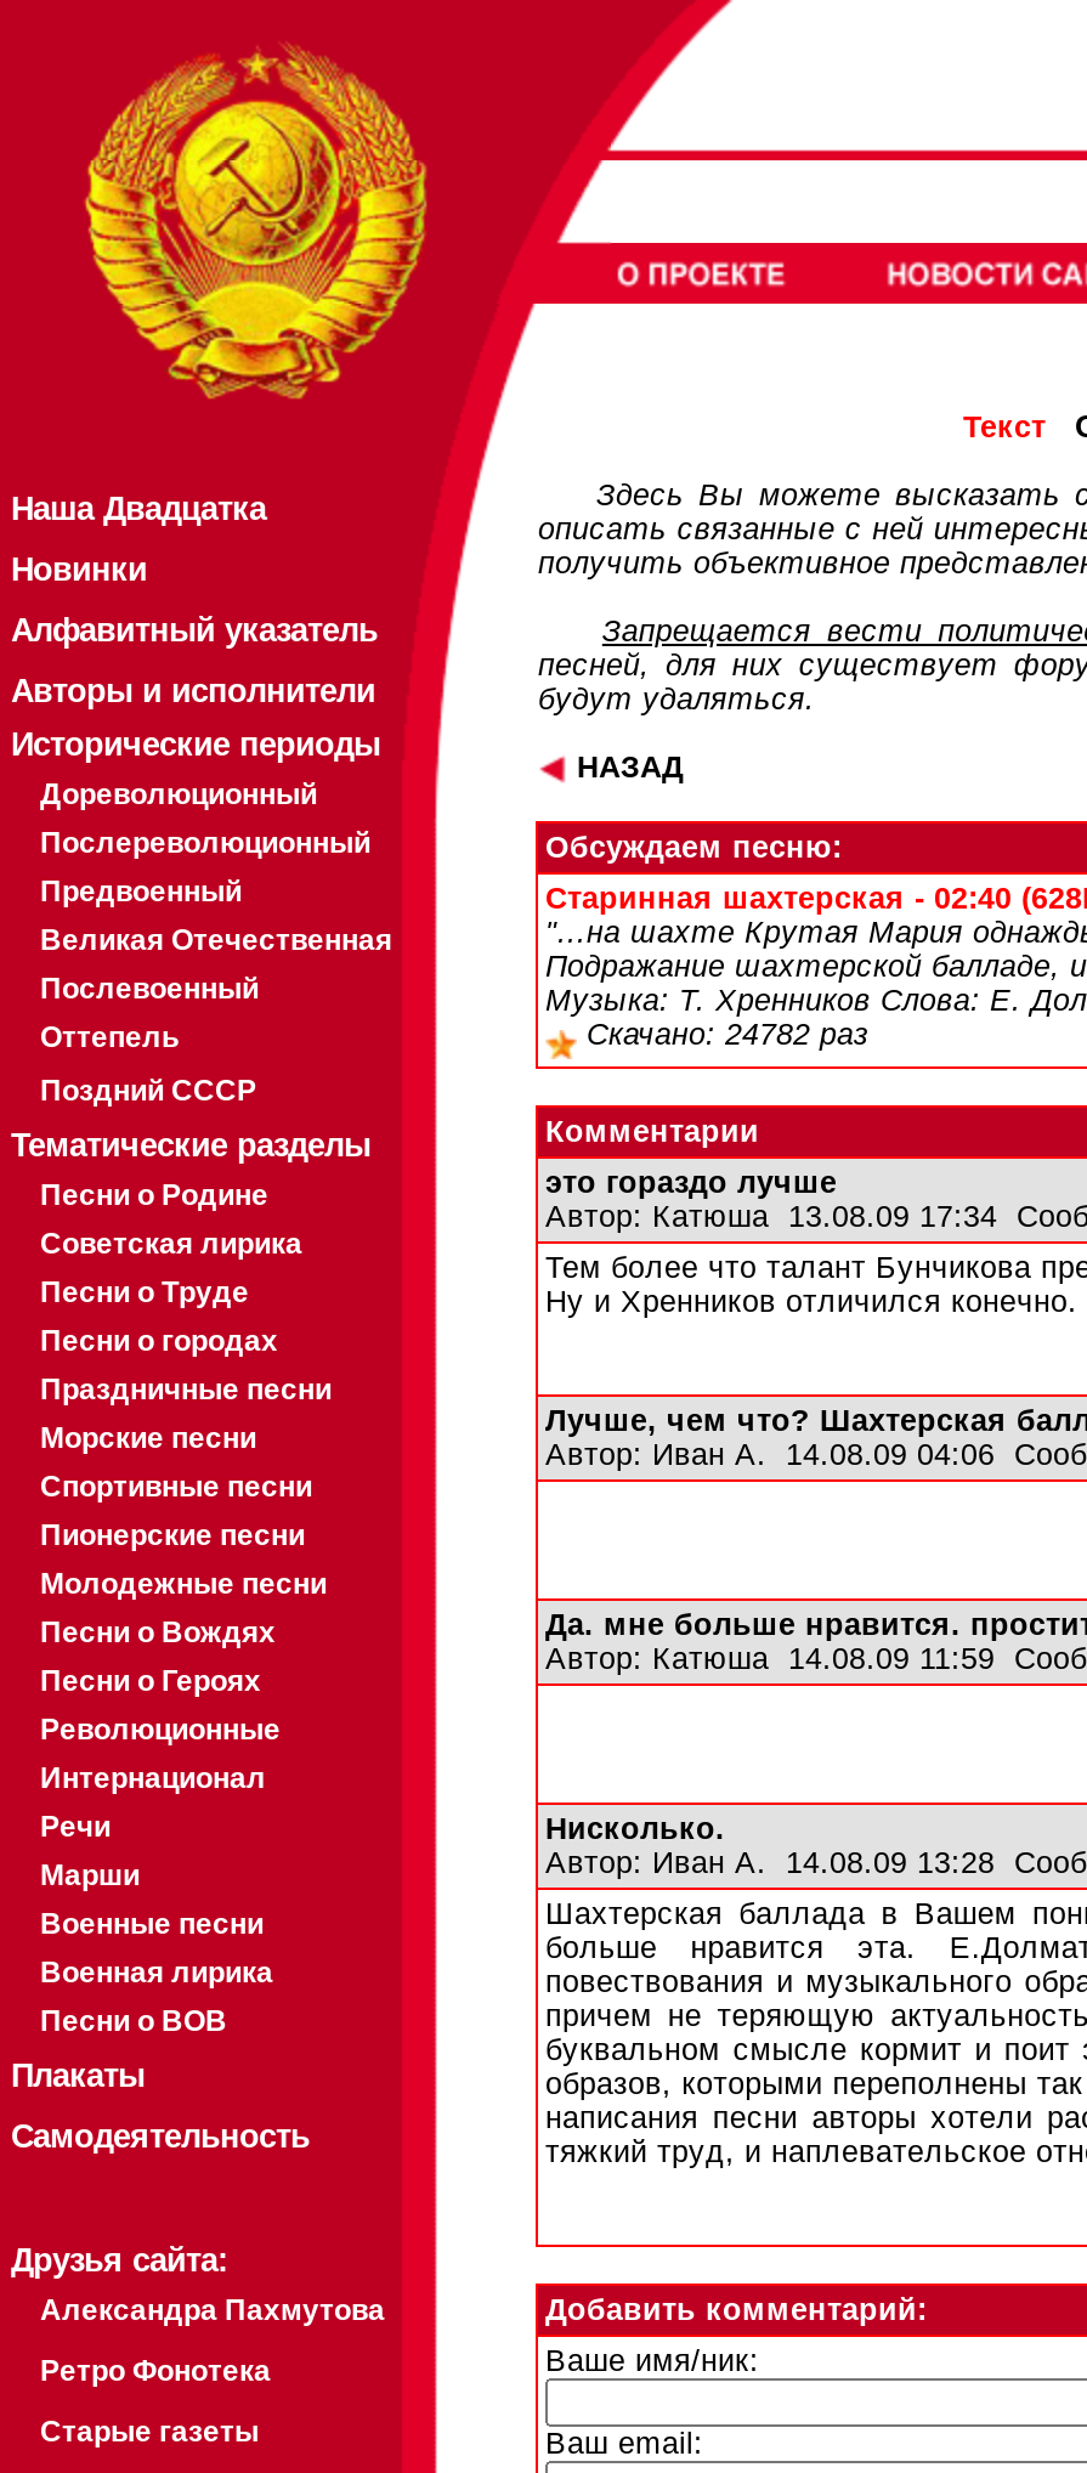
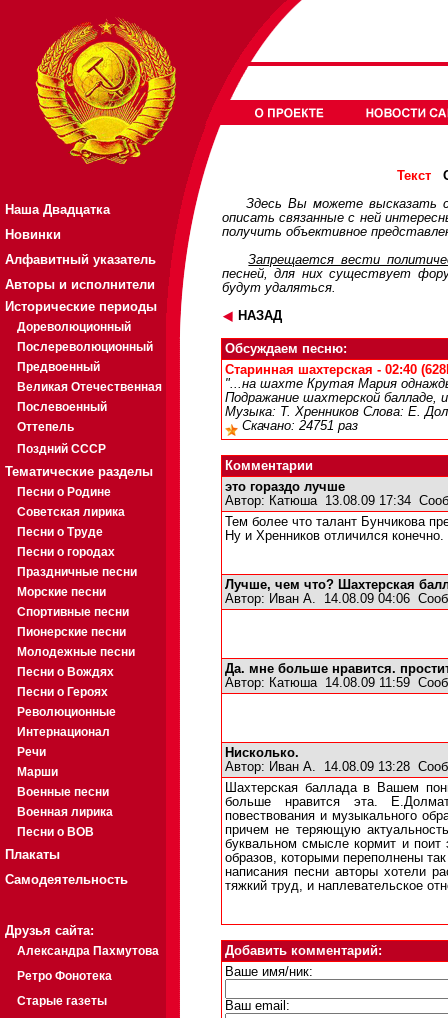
- Скачано: 24782 раз
+ Скачано: 24751 раз
